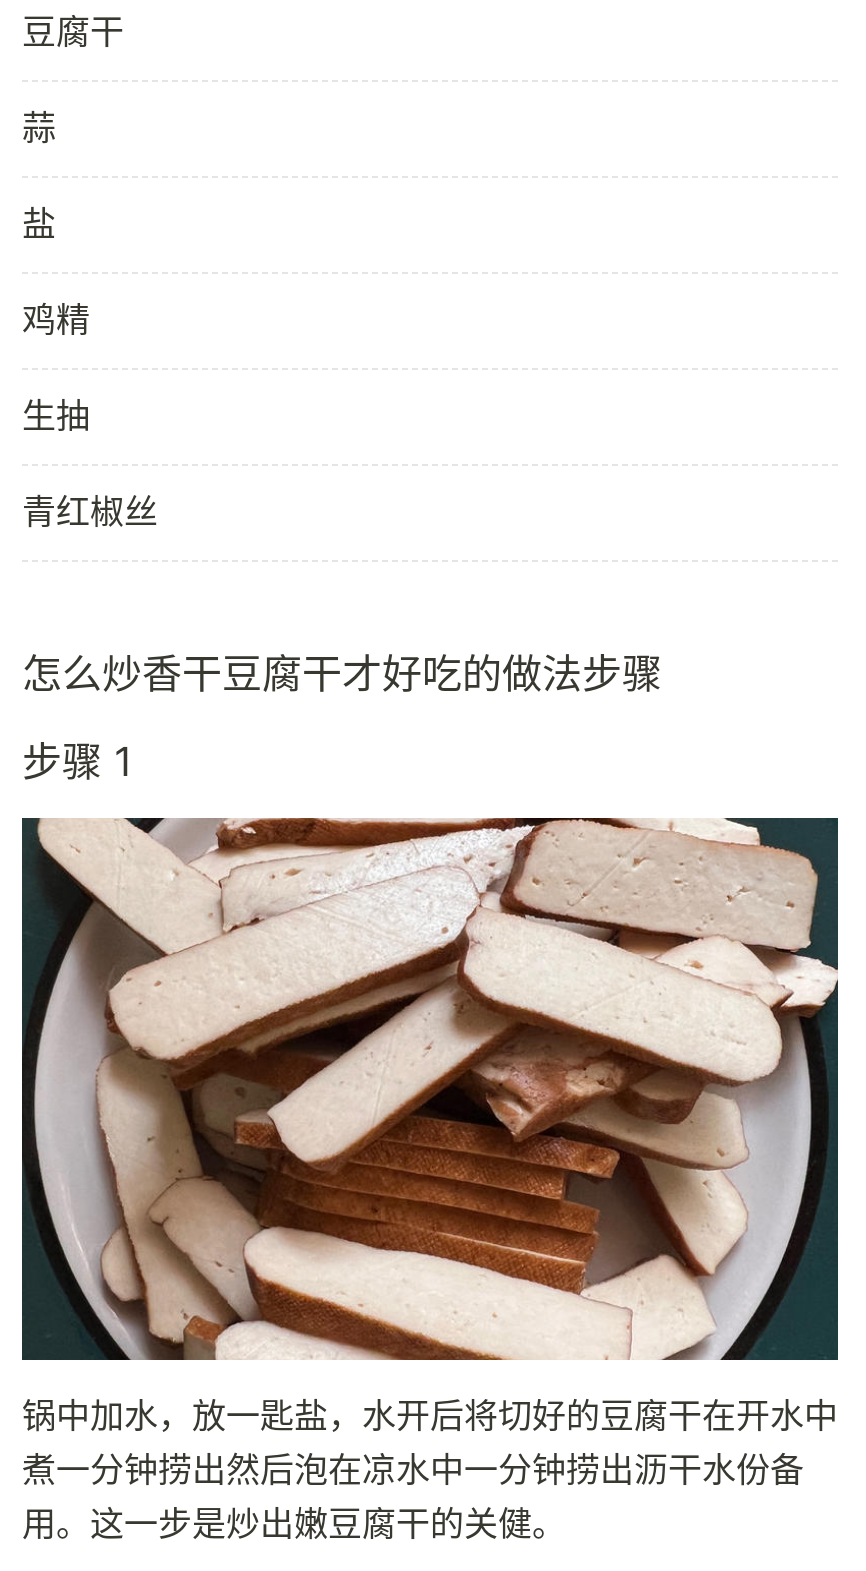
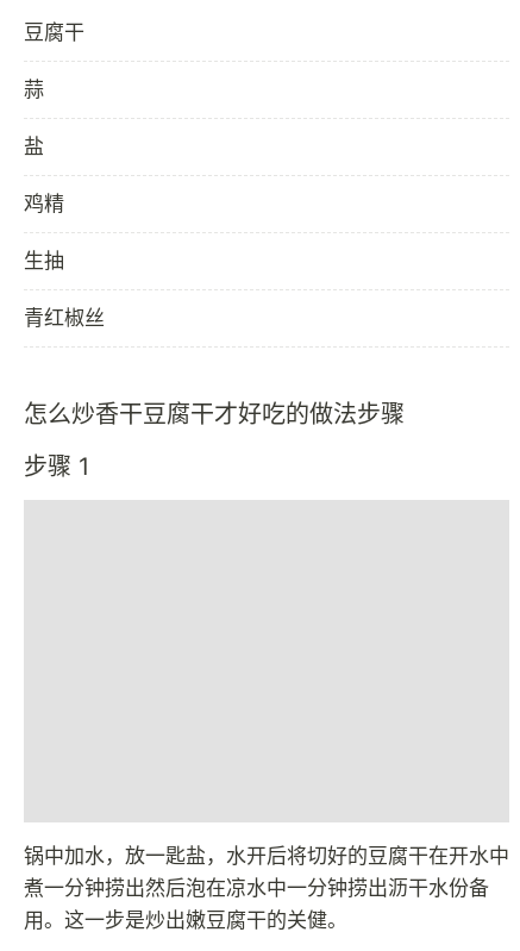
- [image]
